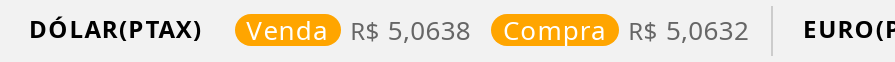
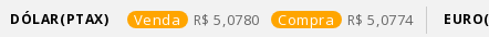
- 5,0638
+ 5,0780

- 5,0632
+ 5,0774
